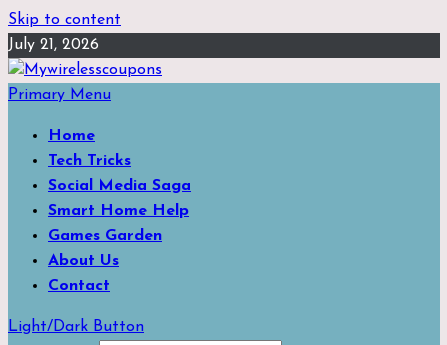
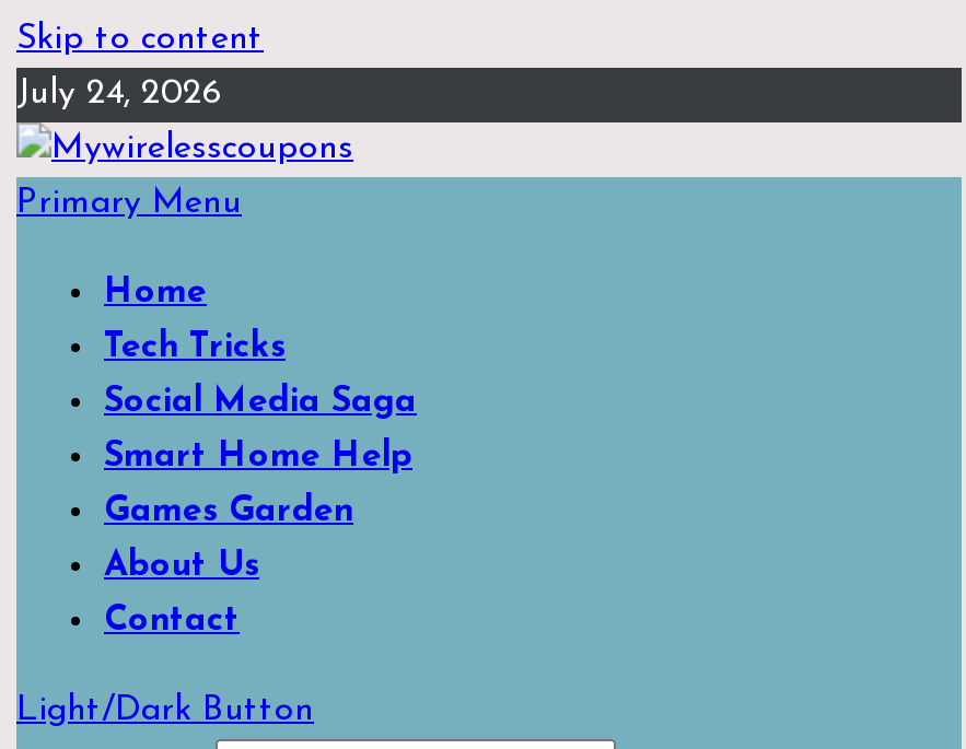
- July 21, 2026
+ July 24, 2026
